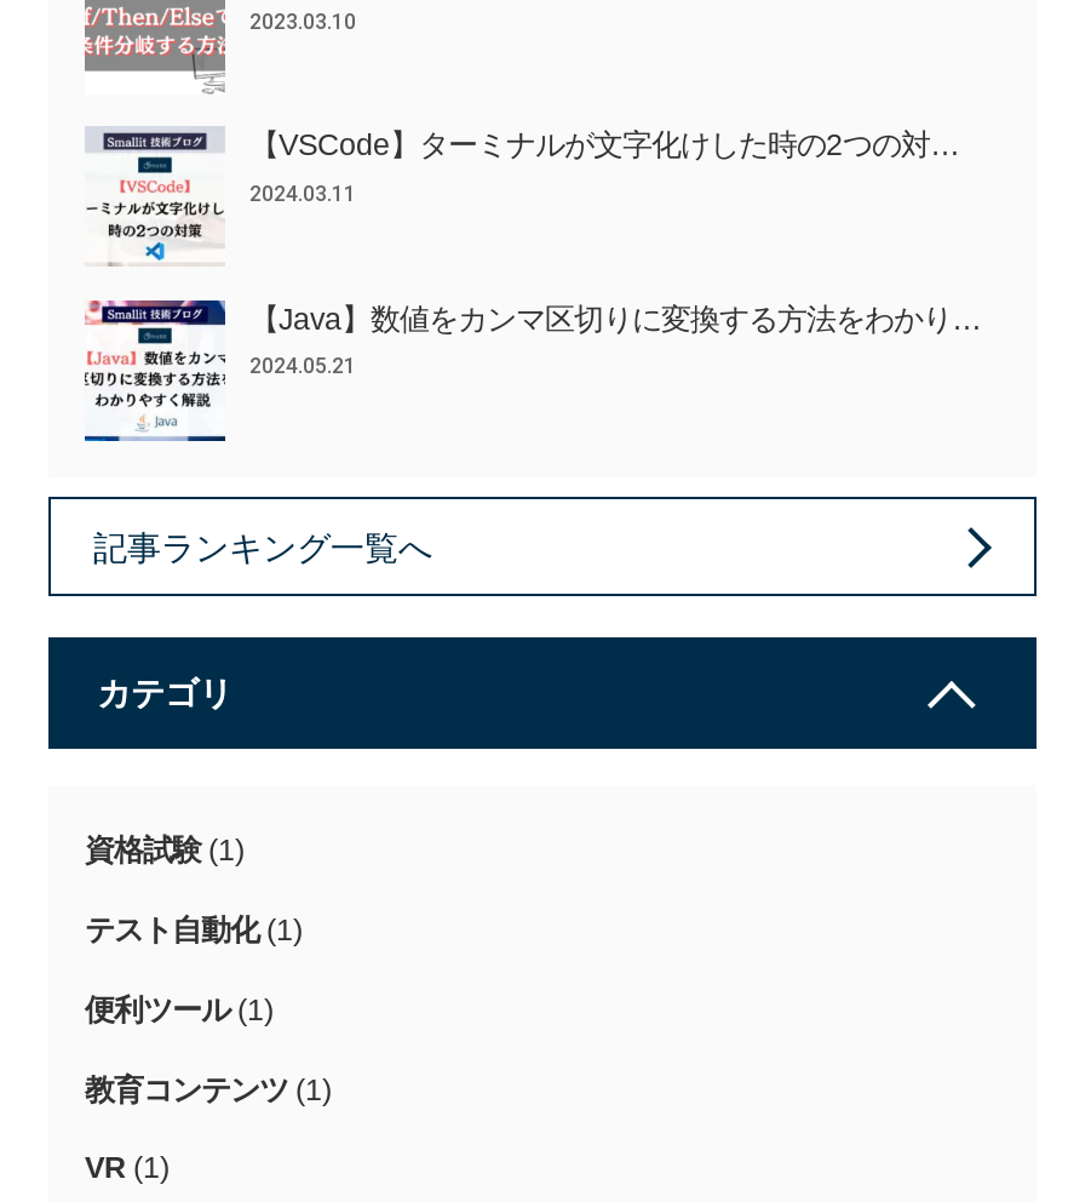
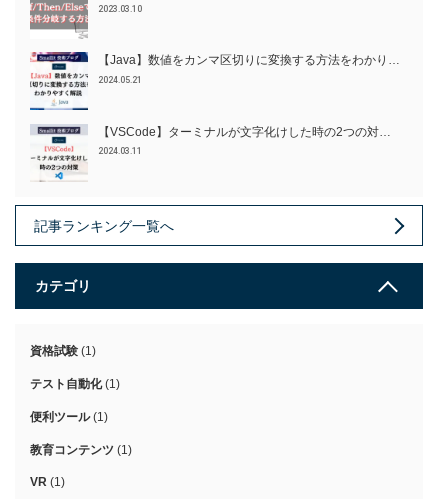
moved down: [image] | 【VSCode】ターミナルが文字化けした時の2つの対… | 2024.03.11

moved up: [image] | 【Java】数値をカンマ区切りに変換する方法をわかり… | 2024.05.21
